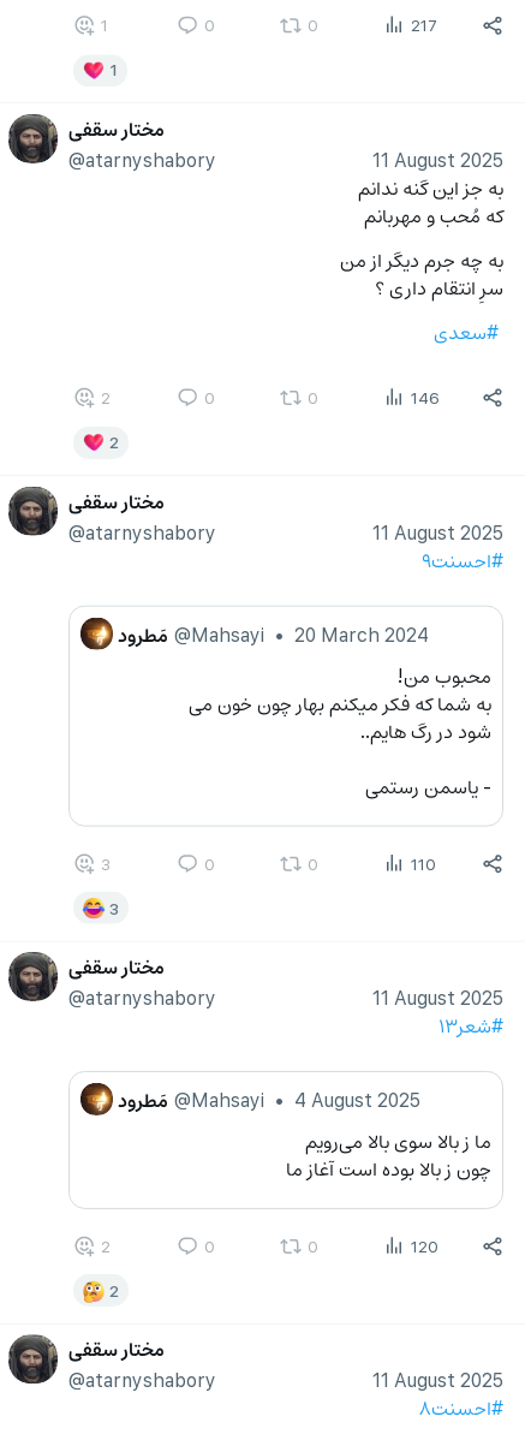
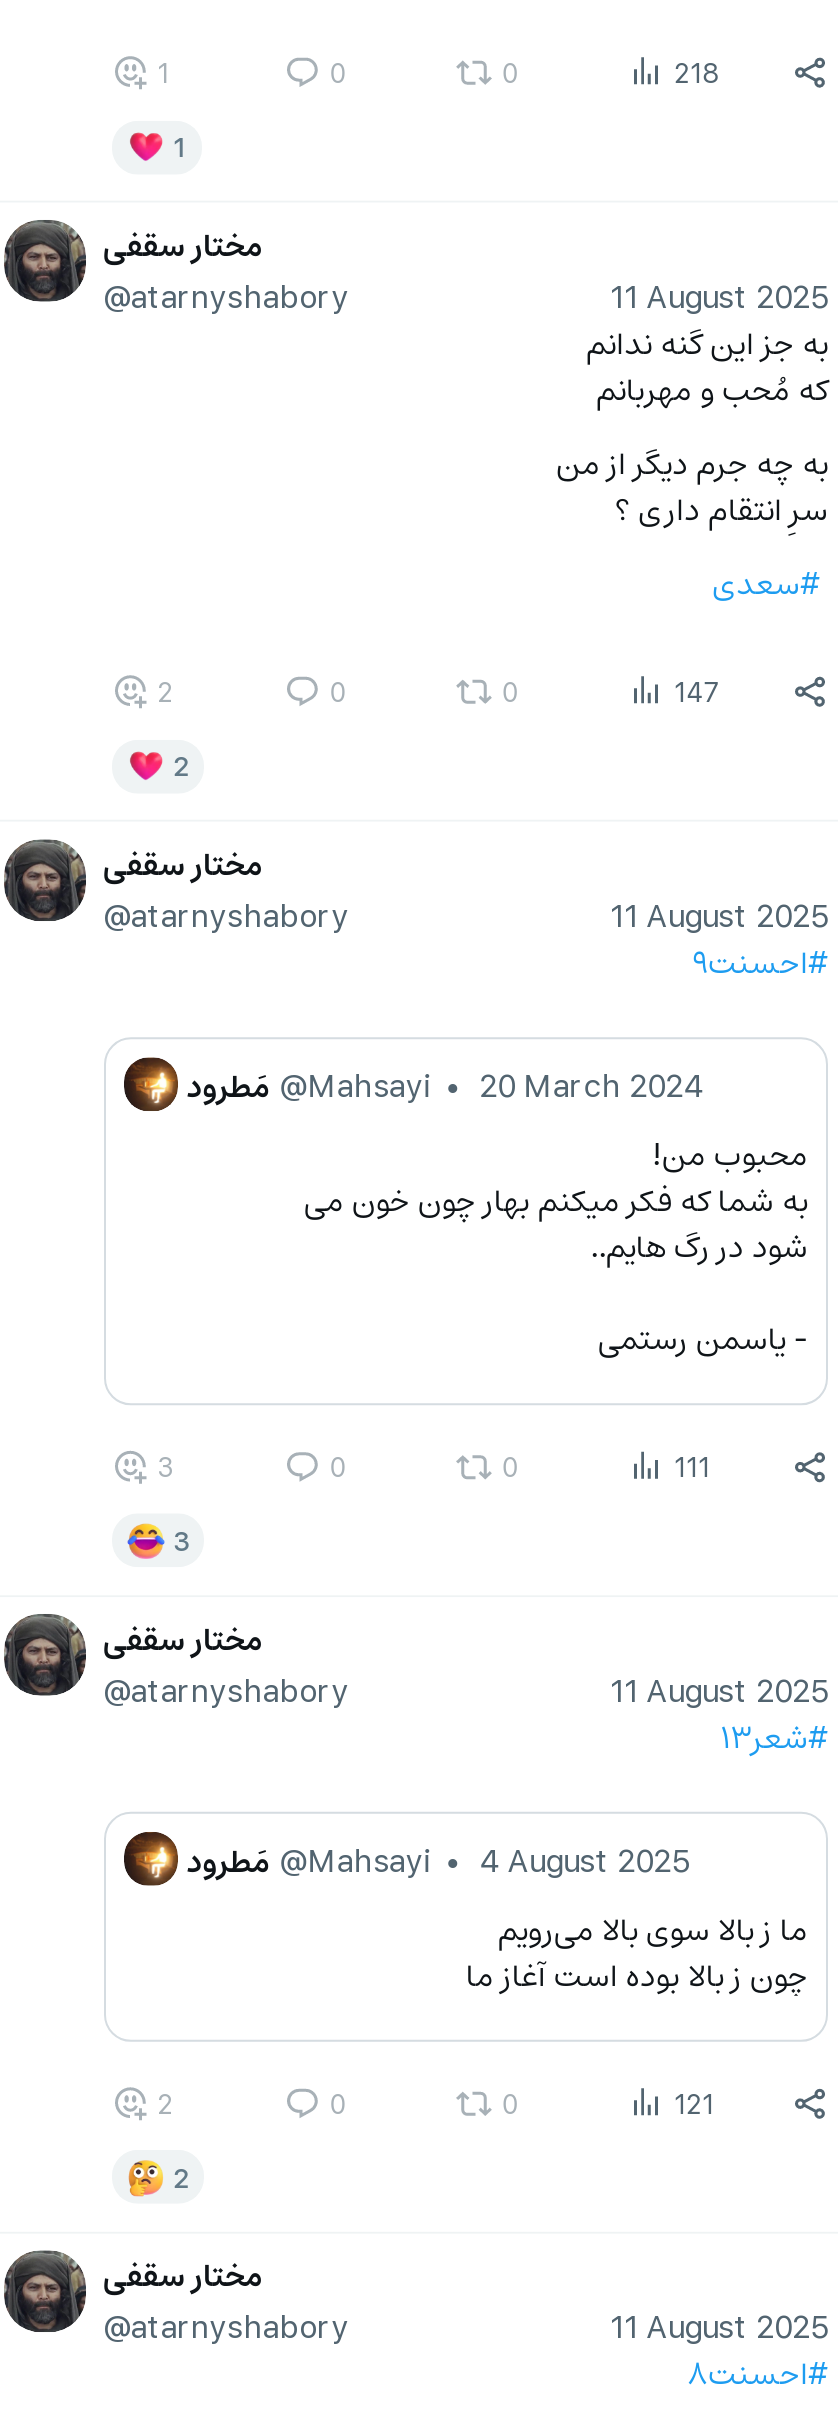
- 217
+ 218

- 146
+ 147

- 110
+ 111

- 120
+ 121
